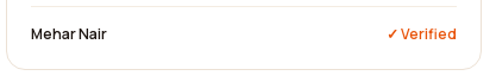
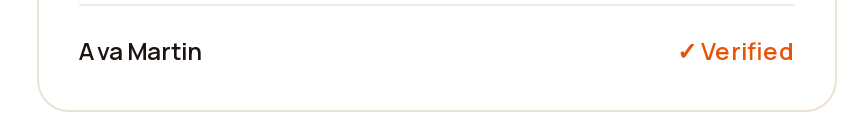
- Mehar Nair
+ Ava Martin
